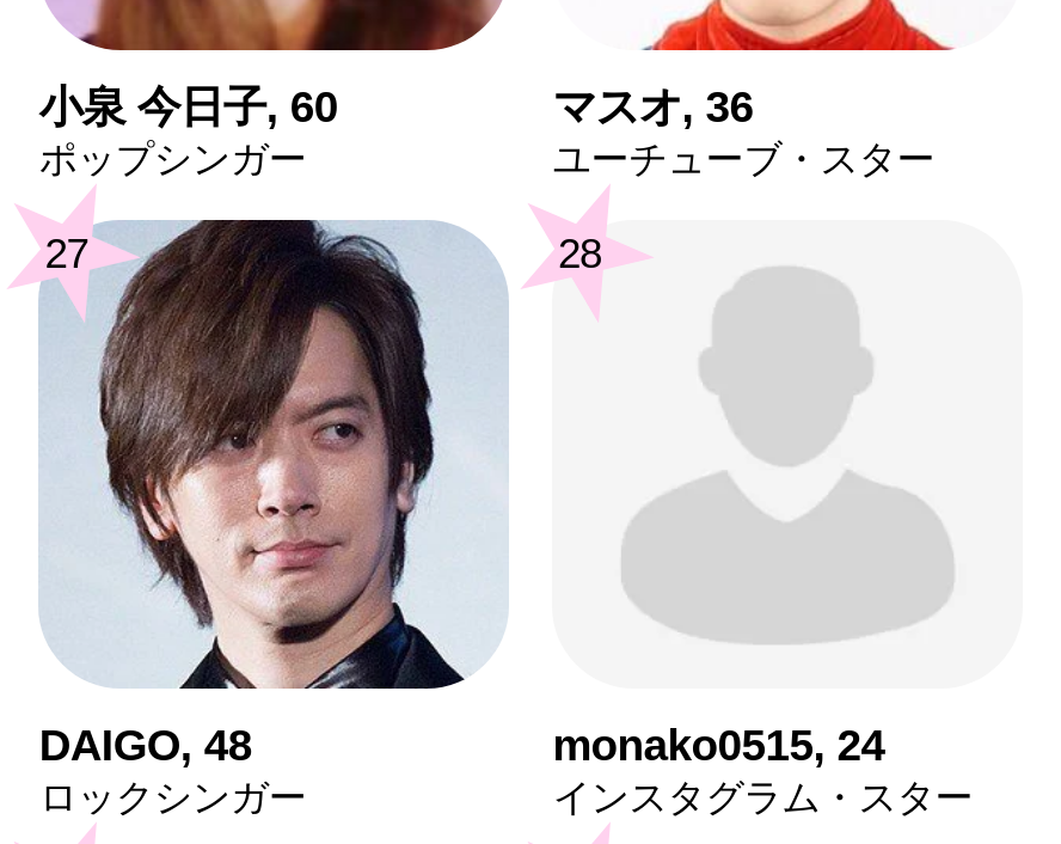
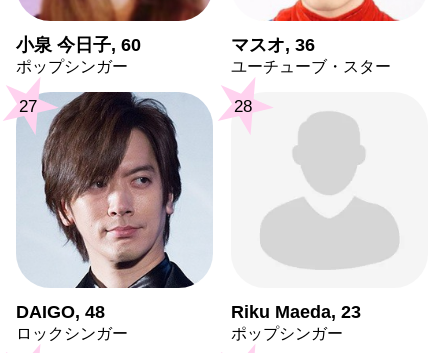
- monako0515, 24
- インスタグラム・スター
+ Riku Maeda, 23
+ ポップシンガー
